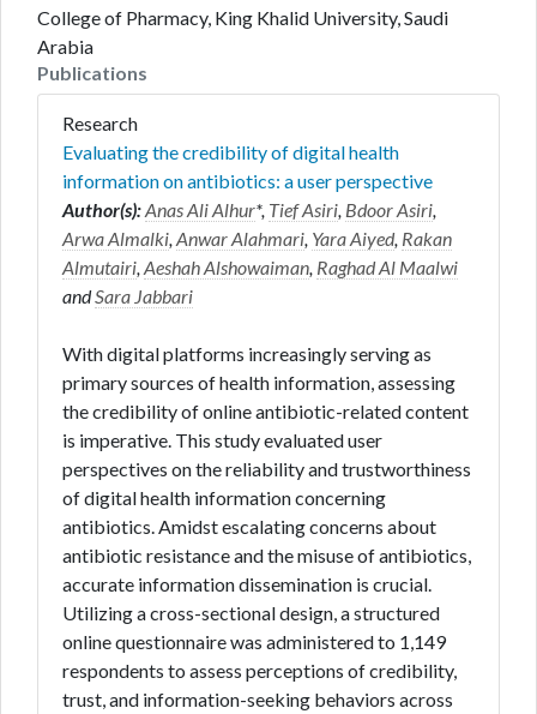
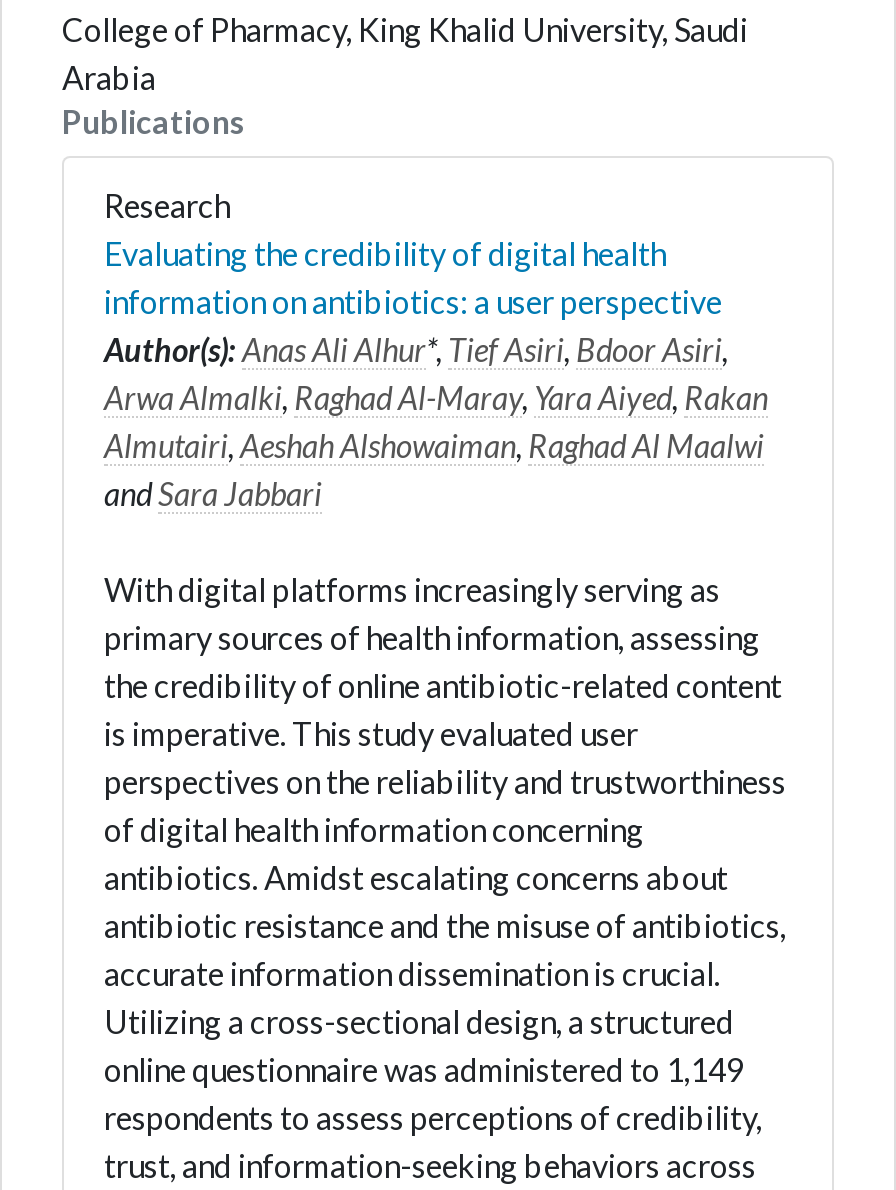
- Arwa Almalki, Anwar Alahmari, Yara Aiyed, Rakan
+ Arwa Almalki, Raghad Al-Maray, Yara Aiyed, Rakan
